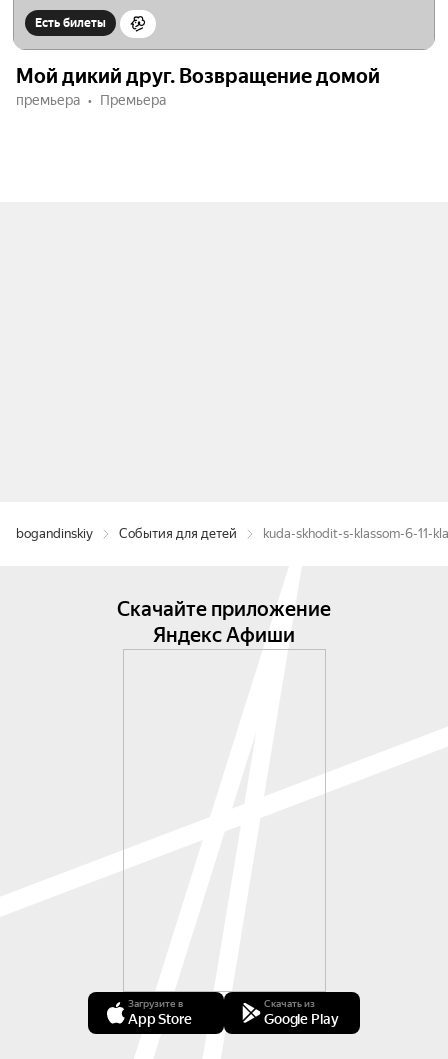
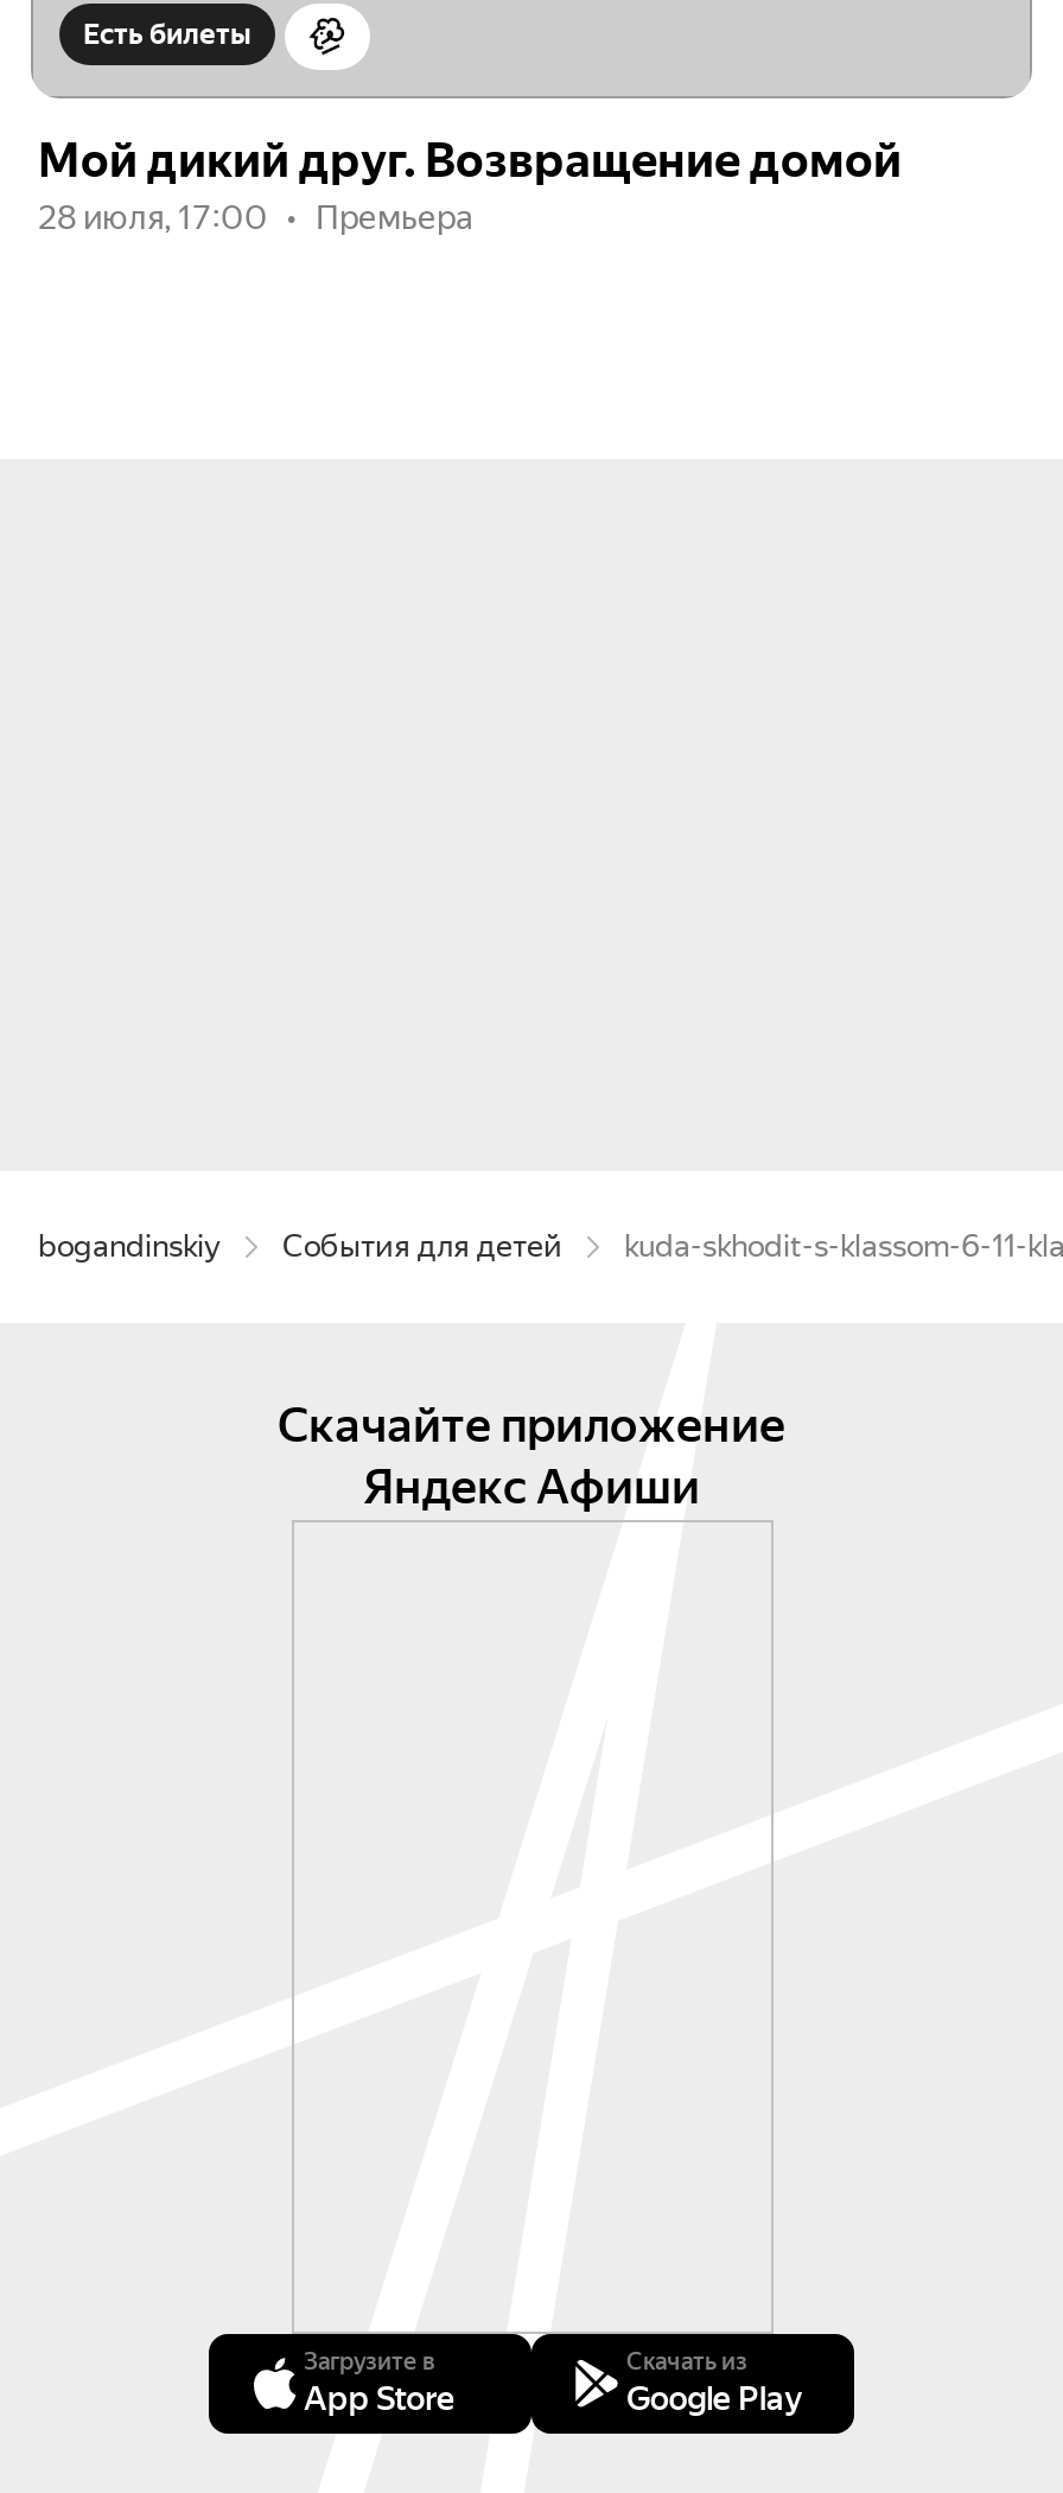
- премьера
+ 28 июля, 17:00
